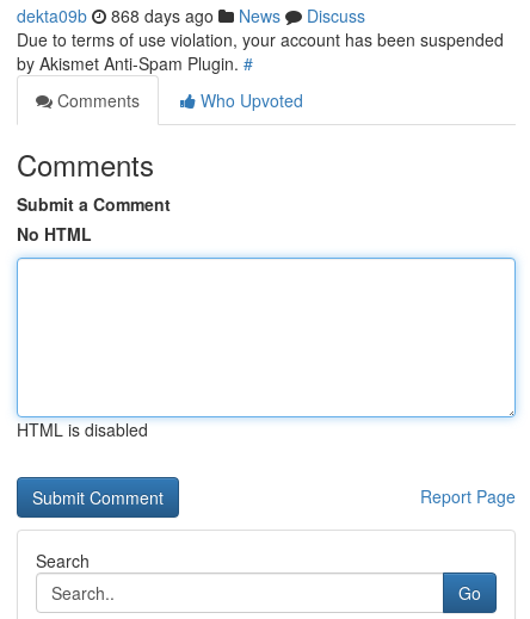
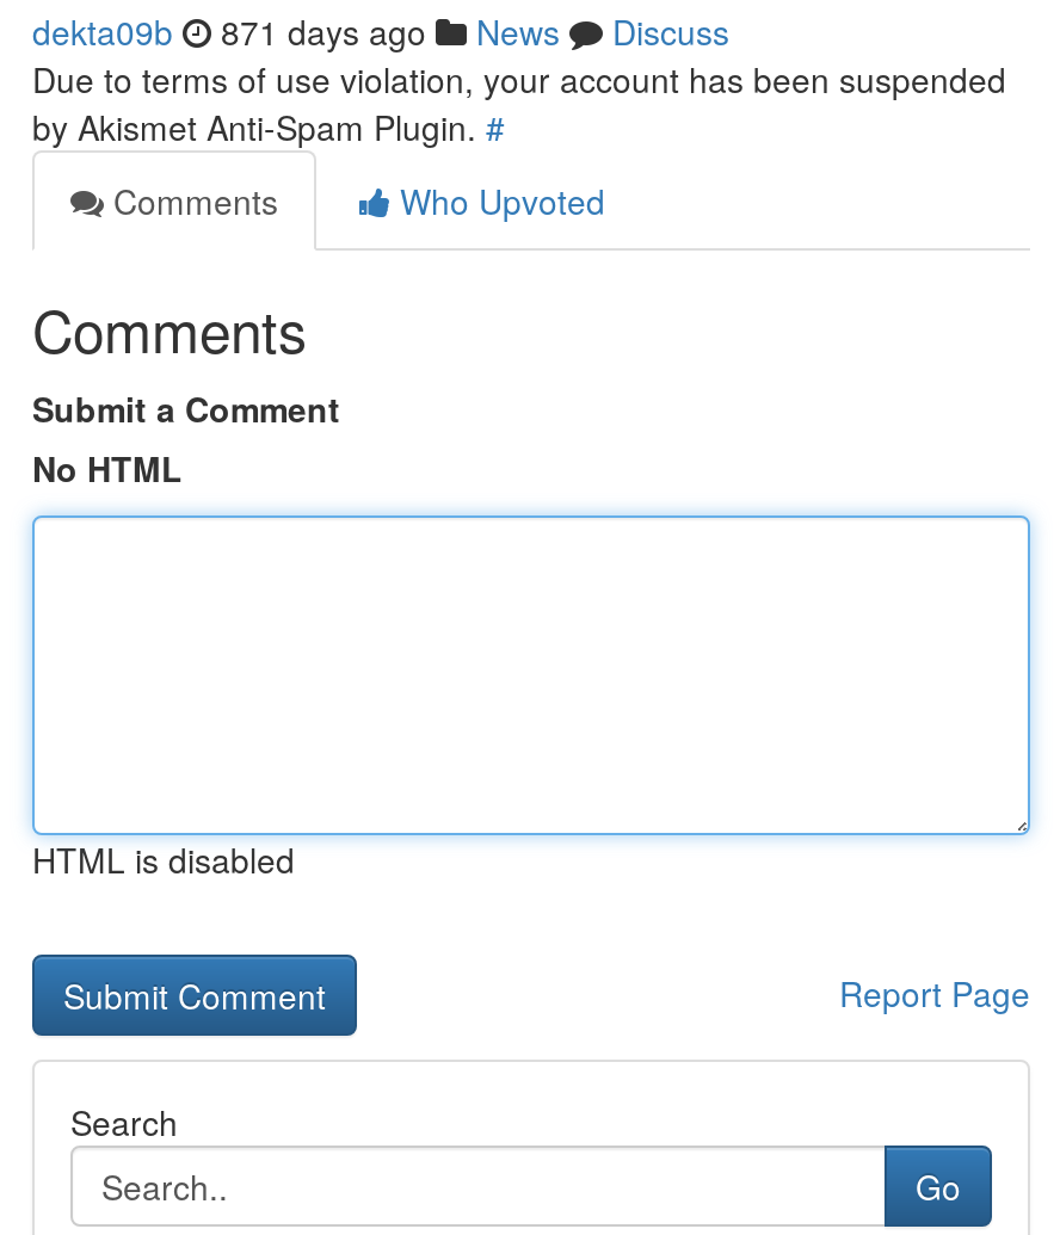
- dekta09b 868 days ago News Discuss
+ dekta09b 871 days ago News Discuss
